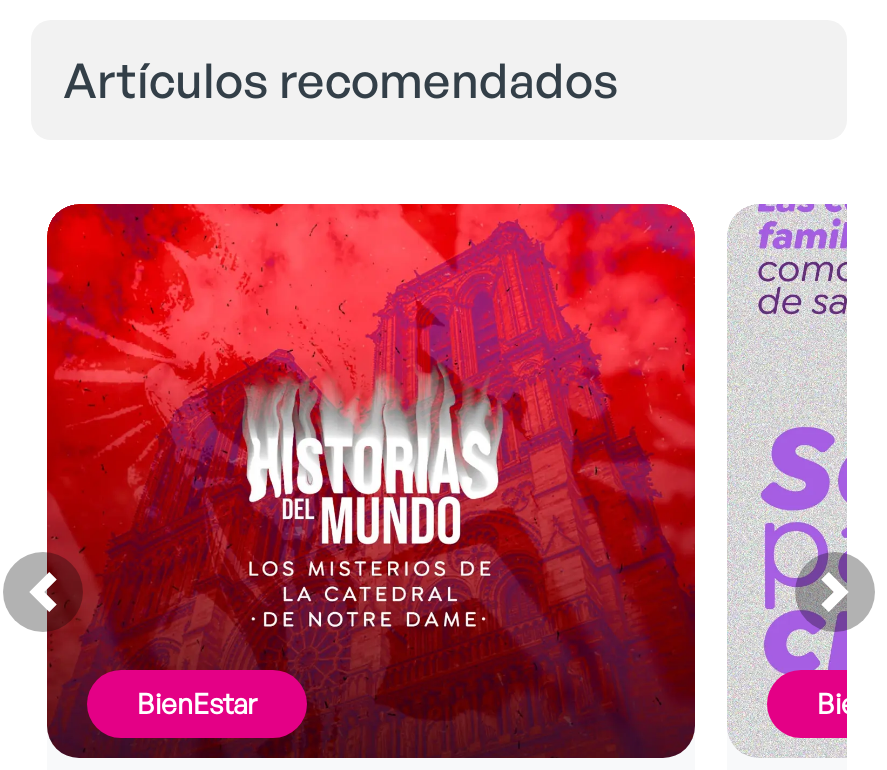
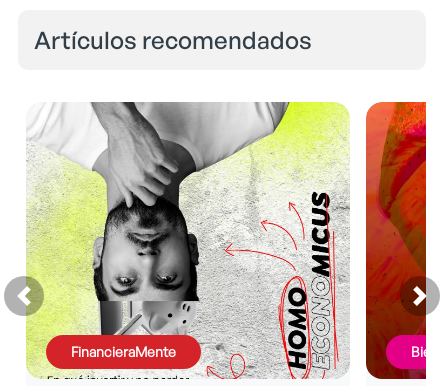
- [image]
- BienEstar
+ [image]
+ FinancieraMente

- [image]
+ [image]
